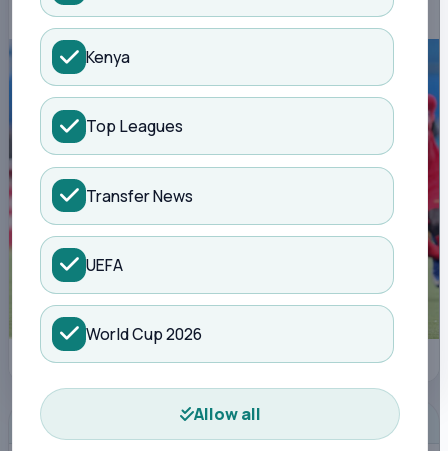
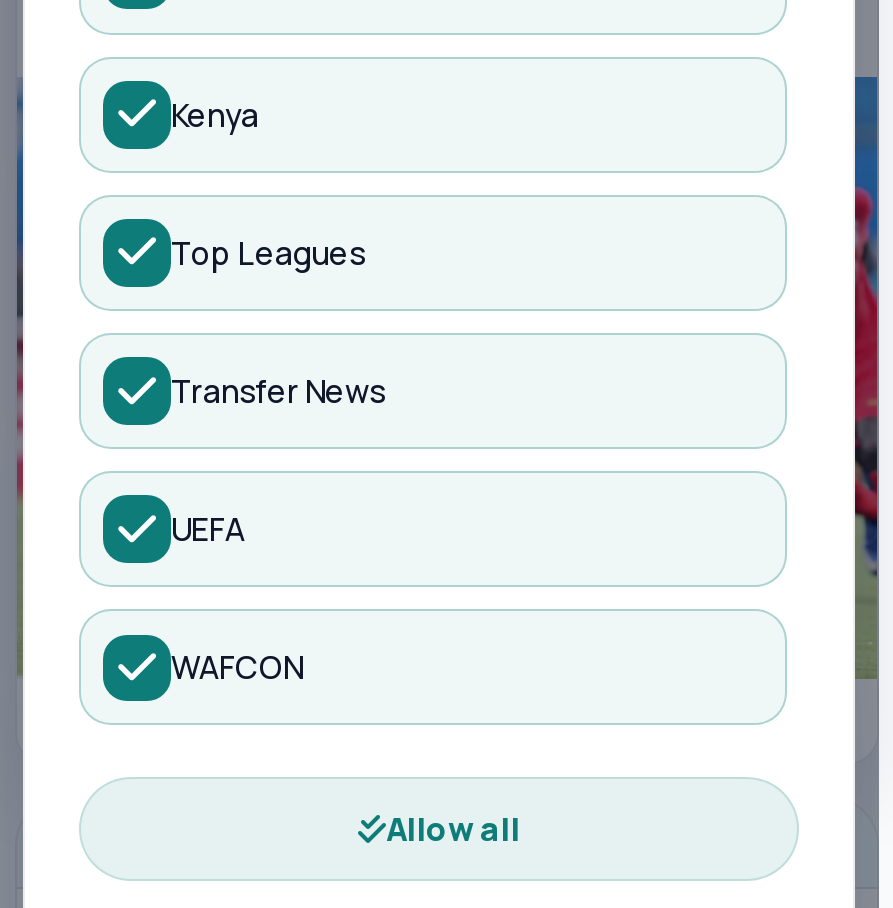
- World Cup 2026
+ WAFCON
